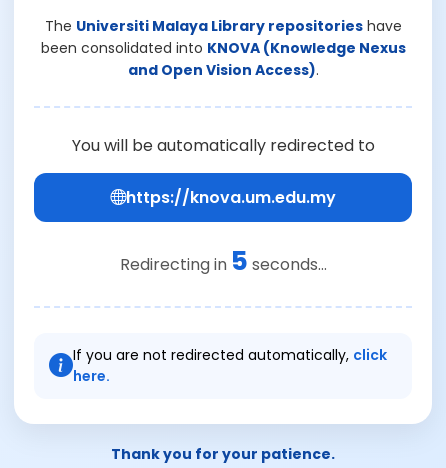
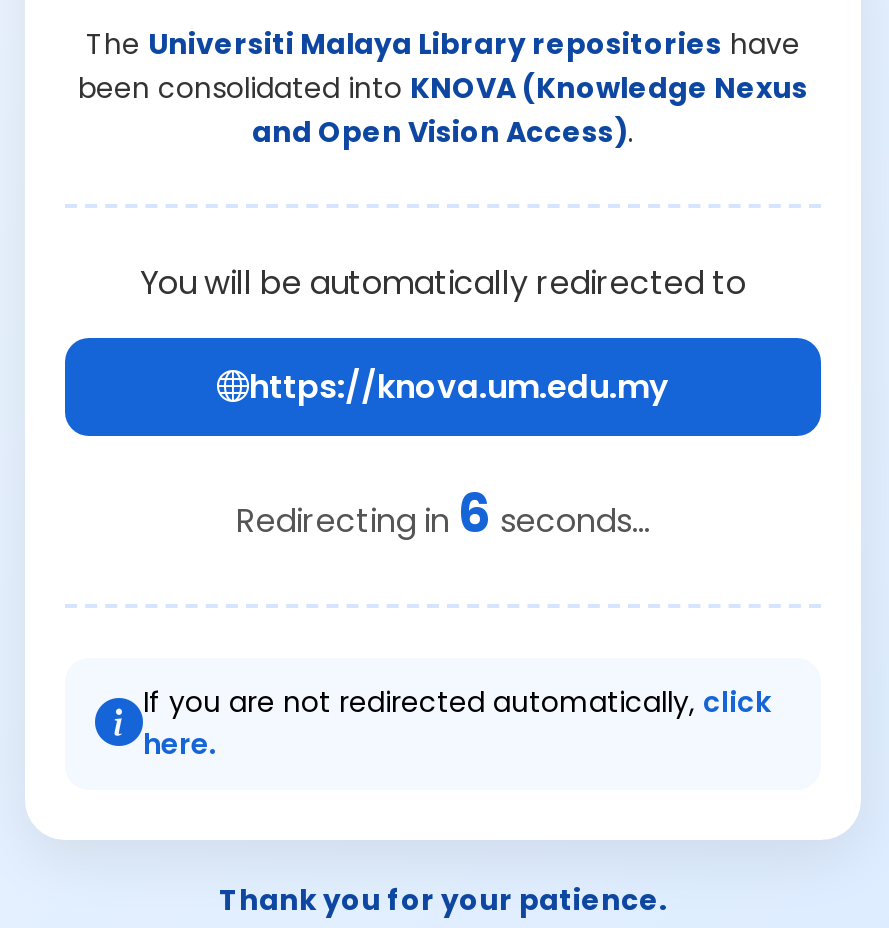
- Redirecting in 5 seconds...
+ Redirecting in 6 seconds...
